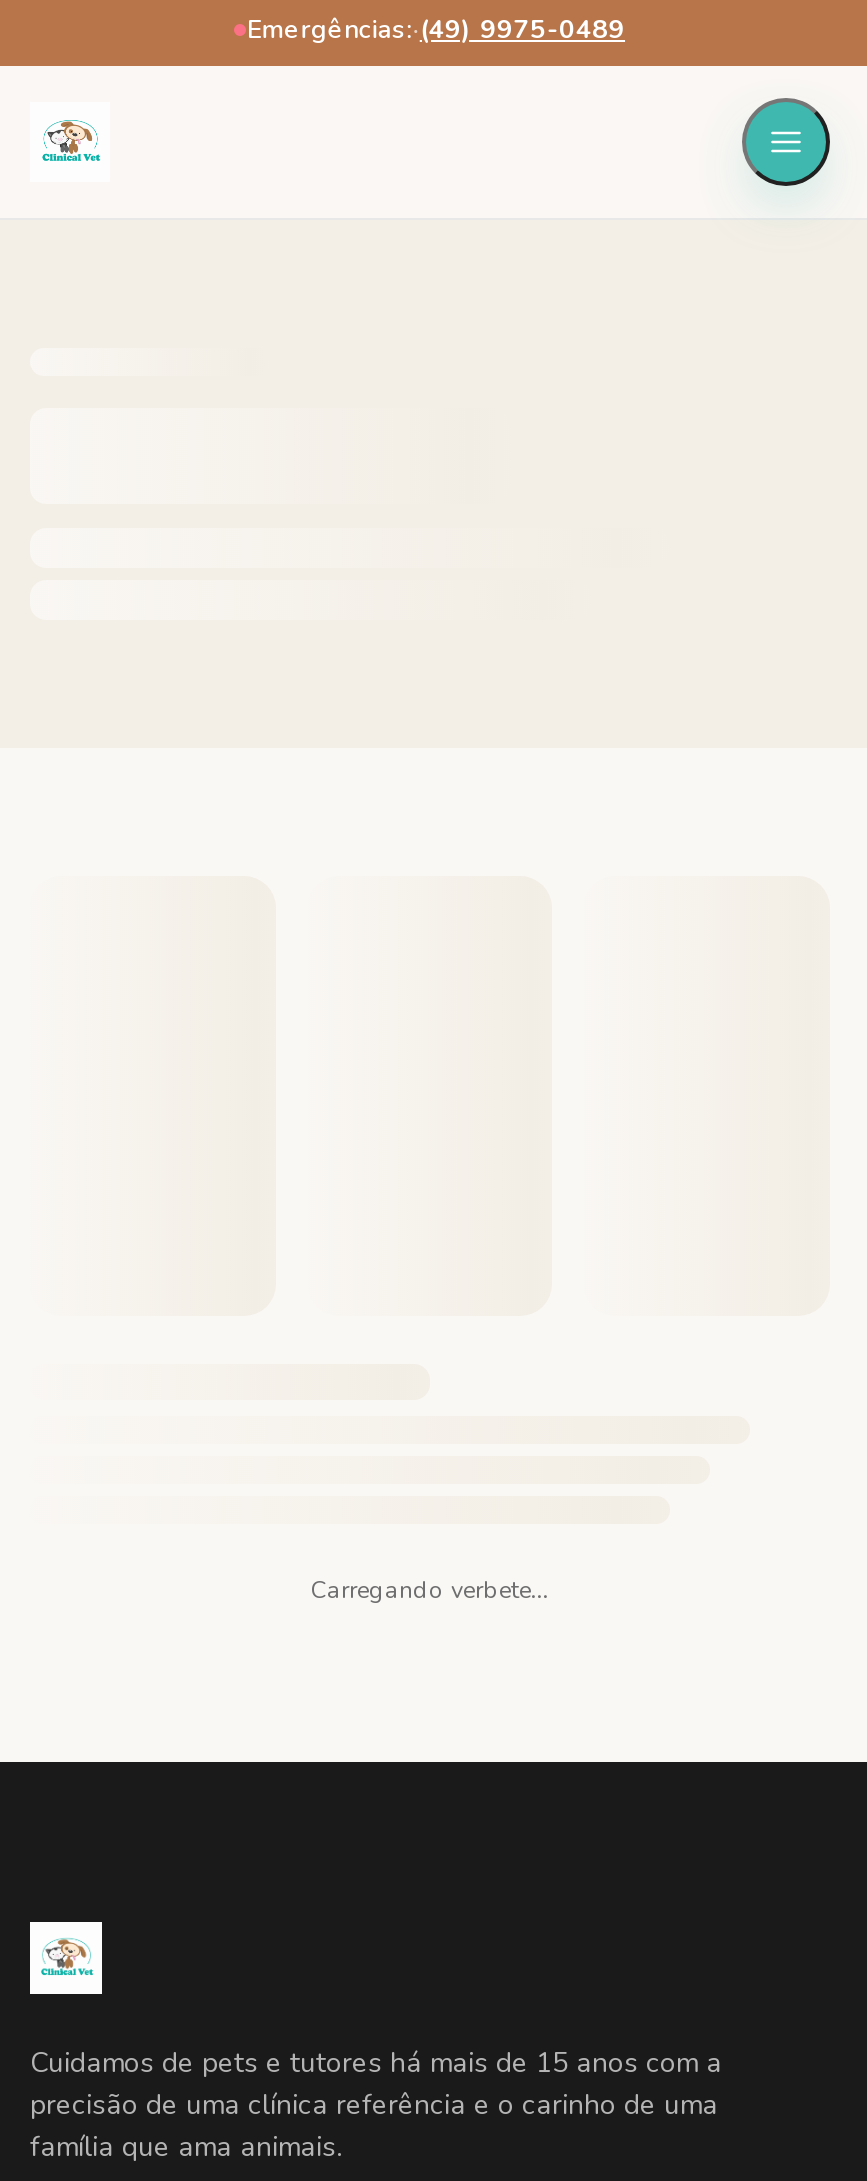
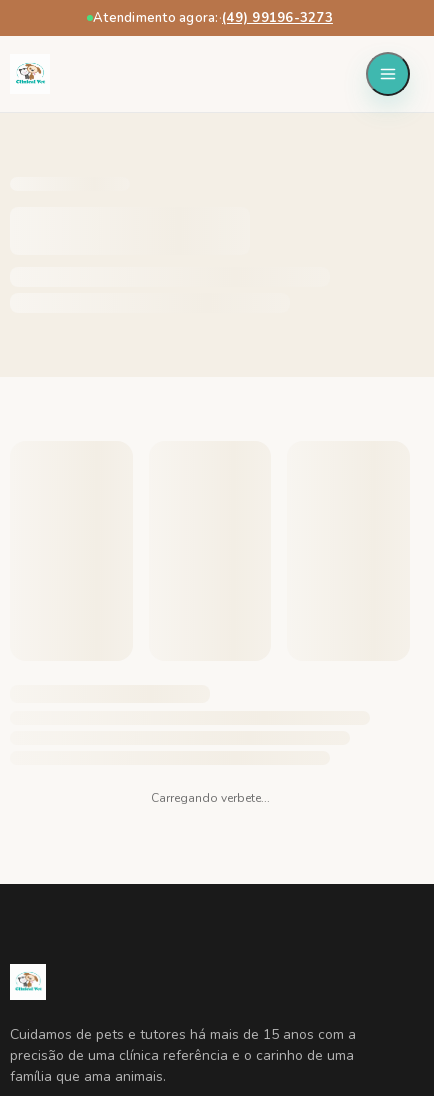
- Emergências:·(49) 9975-0489
+ Atendimento agora:·(49) 99196-3273
